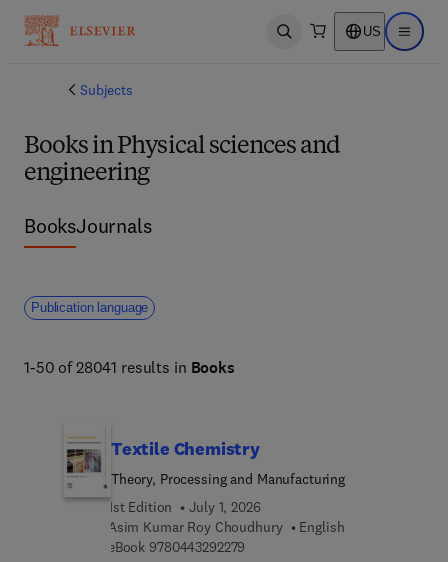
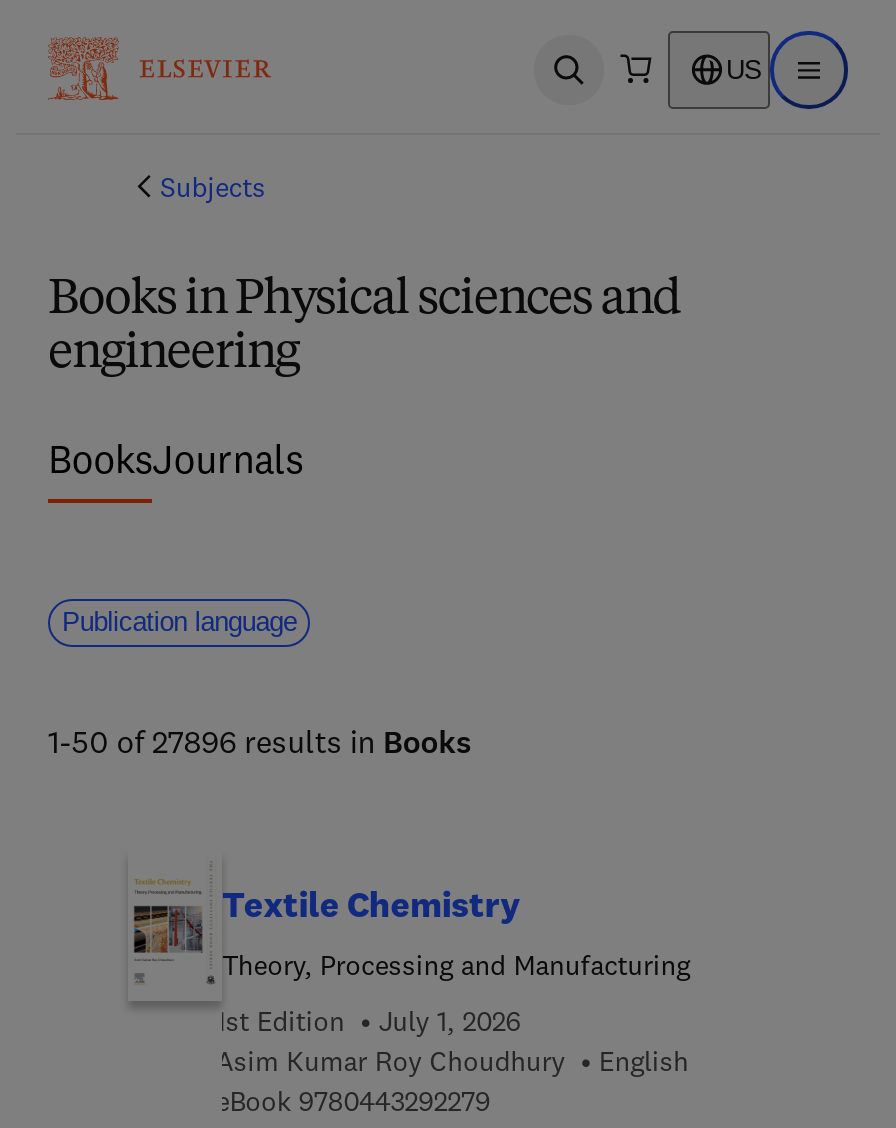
- 1-50 of 28041 results in Books
+ 1-50 of 27896 results in Books
